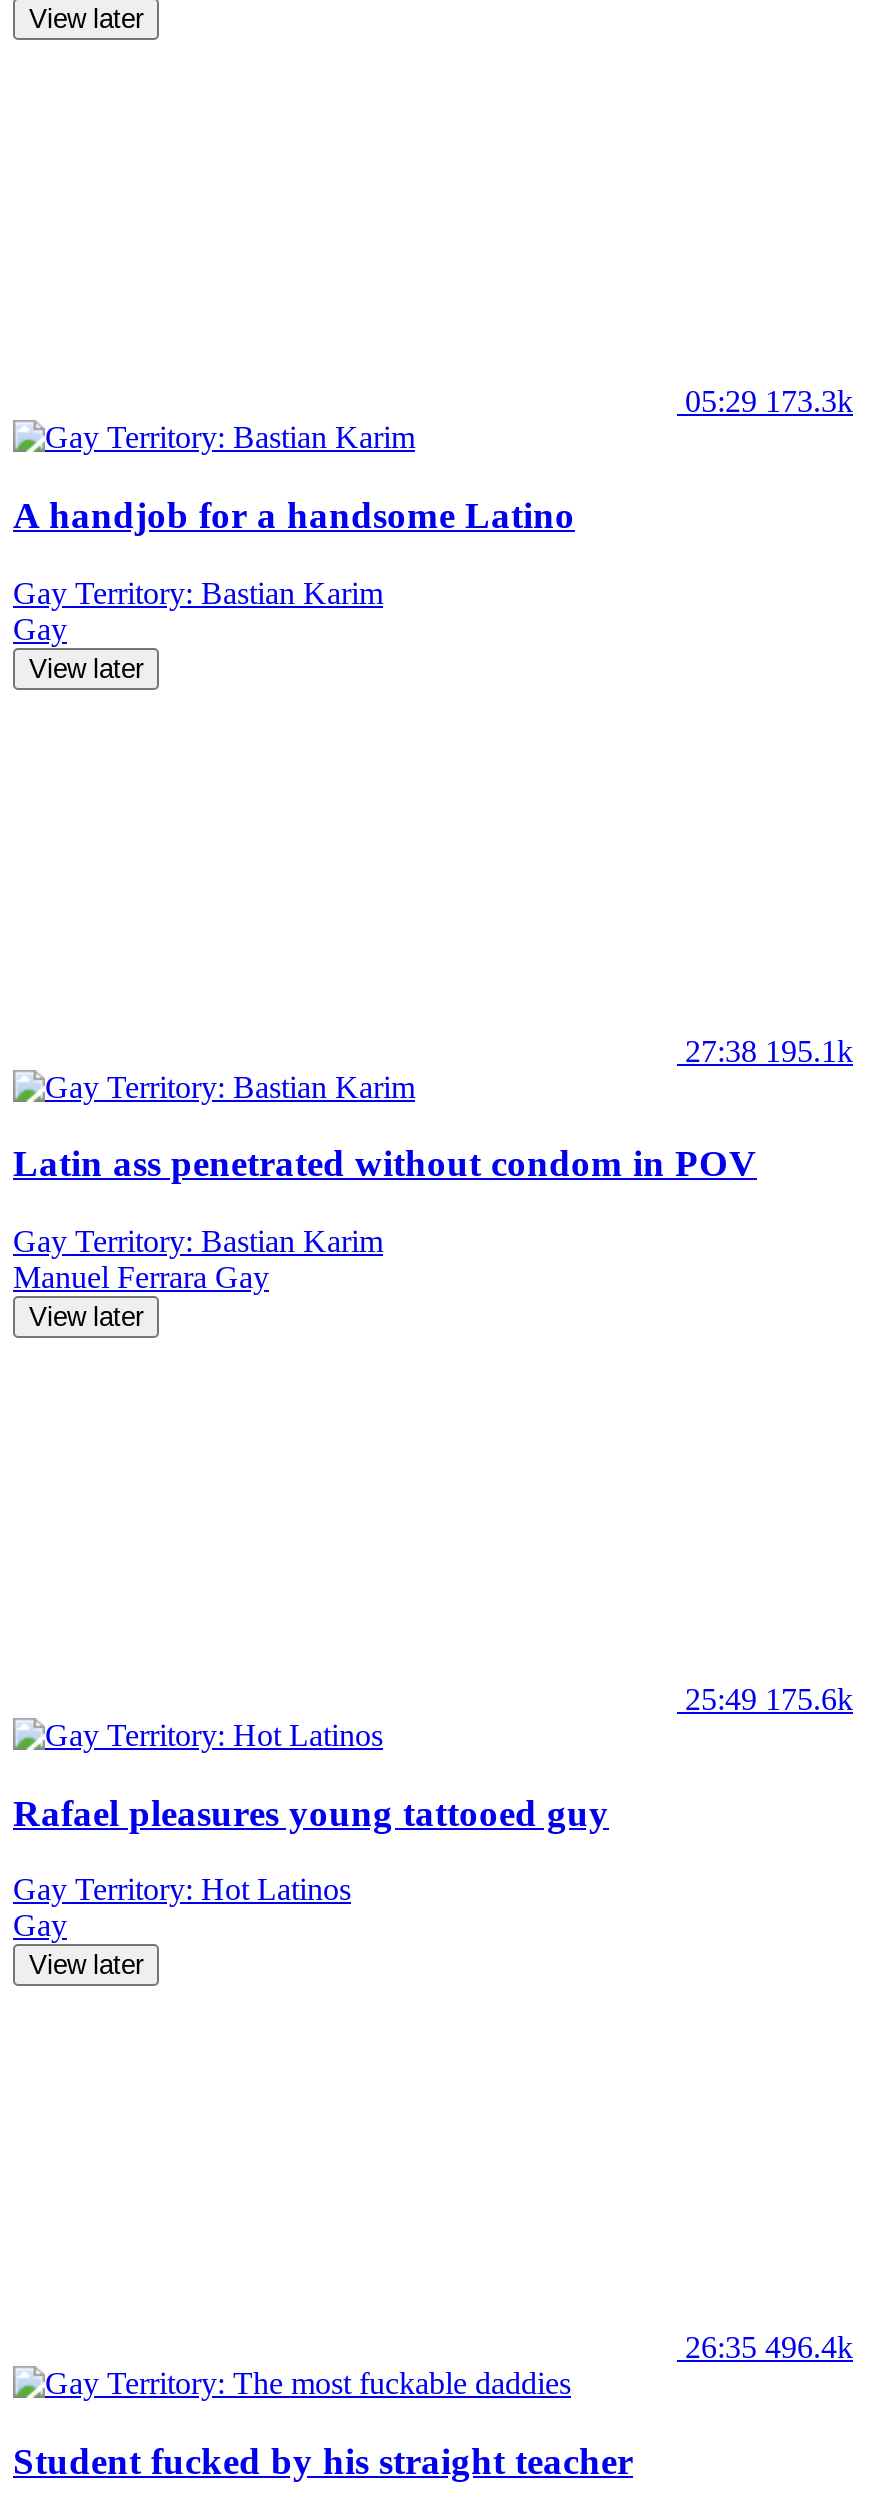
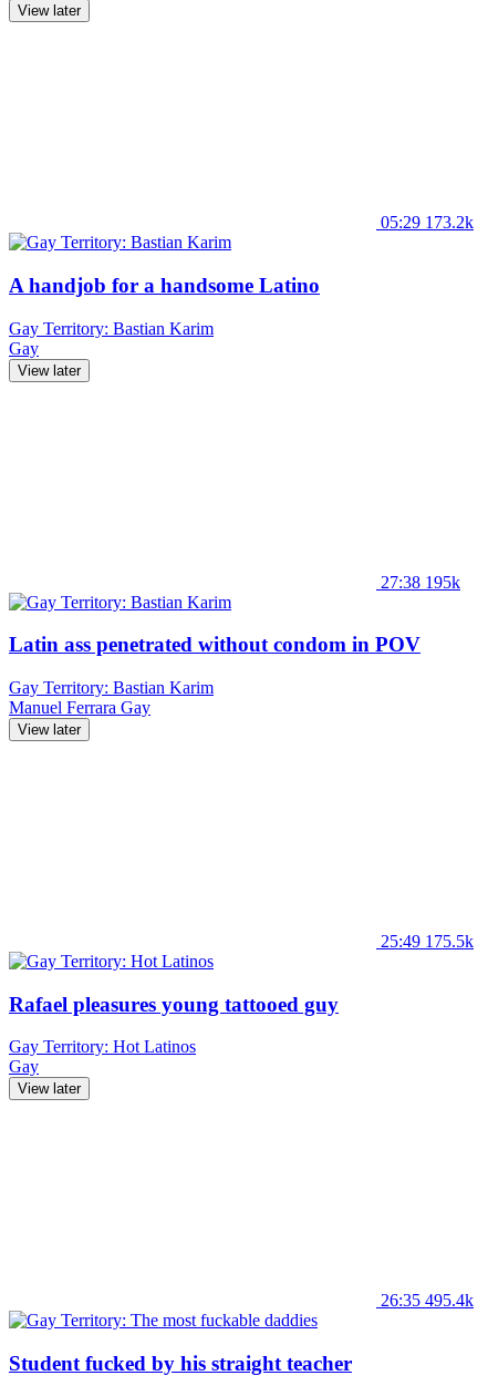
- 05:29 173.3k
+ 05:29 173.2k

- 27:38 195.1k
+ 27:38 195k

- 25:49 175.6k
+ 25:49 175.5k

- 26:35 496.4k
+ 26:35 495.4k
